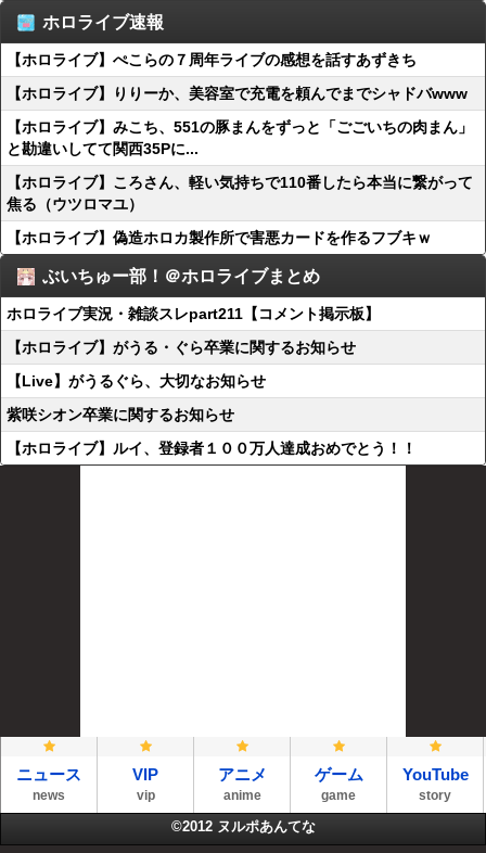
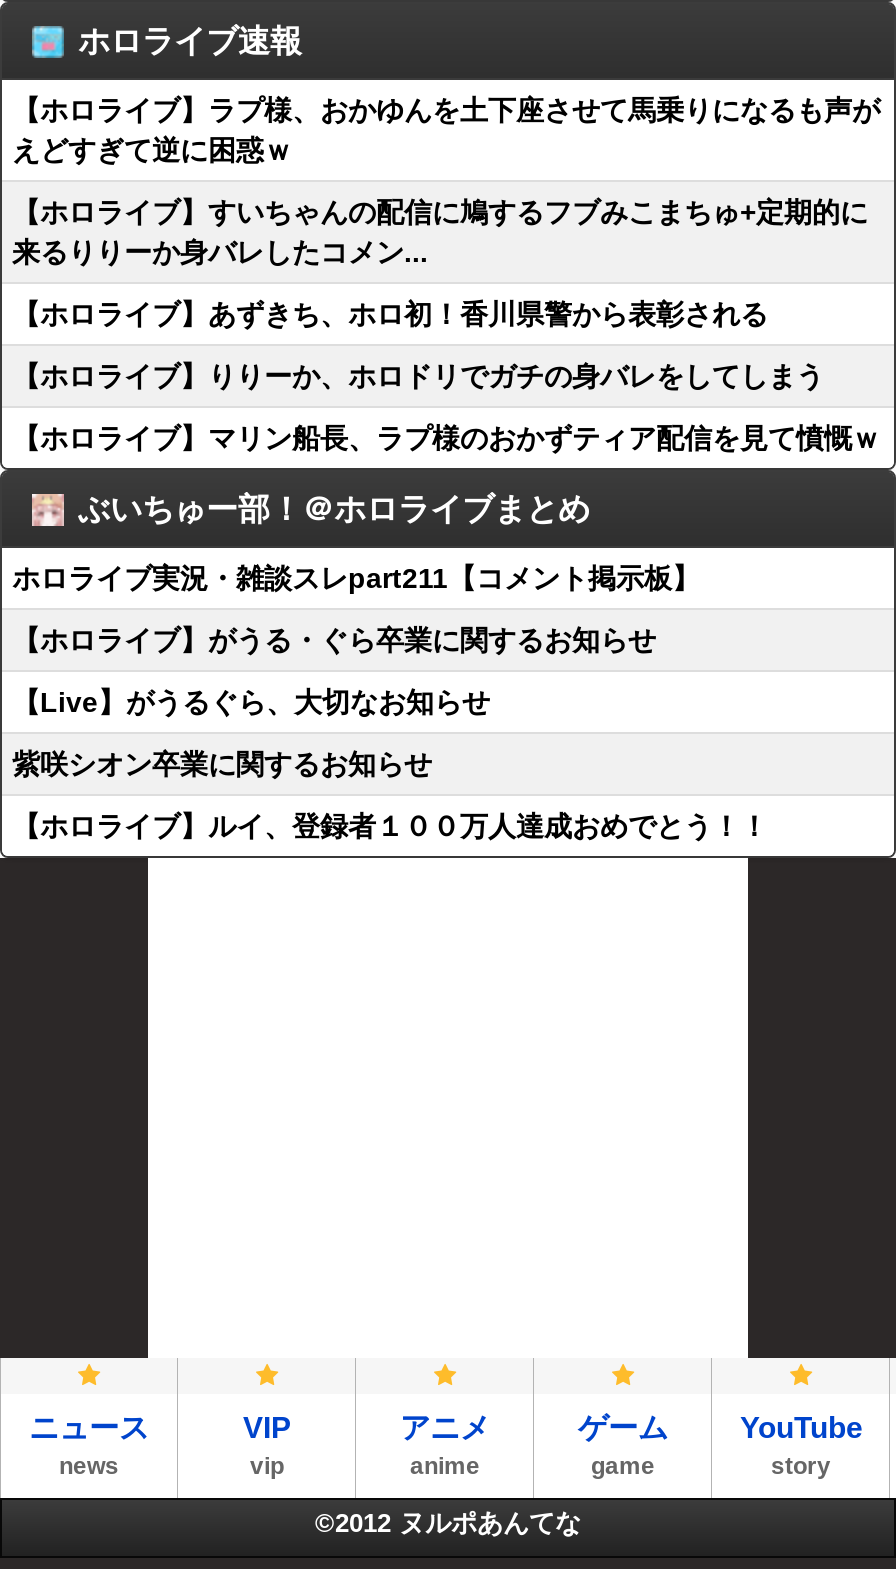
- 【ホロライブ】ぺこらの７周年ライブの感想を話すあずきち
+ 【ホロライブ】ラプ様、おかゆんを土下座させて馬乗りになるも声が
+ えどすぎて逆に困惑ｗ

- 【ホロライブ】りりーか、美容室で充電を頼んでまでシャドバwww
+ 【ホロライブ】すいちゃんの配信に鳩するフブみこまちゅ+定期的に
+ 来るりりーか身バレしたコメン...

- 【ホロライブ】みこち、551の豚まんをずっと「ごごいちの肉まん」
- と勘違いしてて関西35Pに...
+ 【ホロライブ】あずきち、ホロ初！香川県警から表彰される

- 【ホロライブ】ころさん、軽い気持ちで110番したら本当に繋がって
- 焦る（ウツロマユ）
+ 【ホロライブ】りりーか、ホロドリでガチの身バレをしてしまう

- 【ホロライブ】偽造ホロカ製作所で害悪カードを作るフブキｗ
+ 【ホロライブ】マリン船長、ラプ様のおかずティア配信を見て憤慨ｗ
